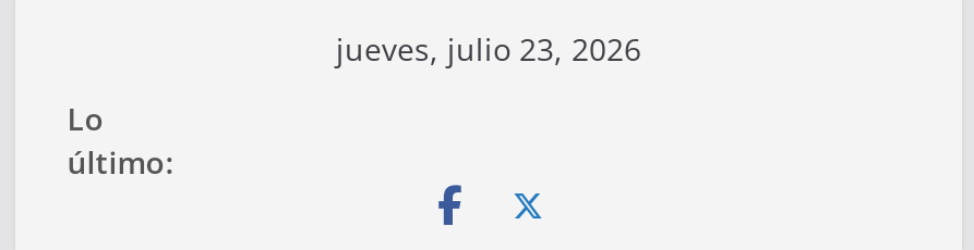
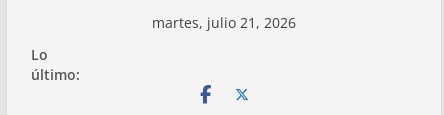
- jueves, julio 23, 2026
+ martes, julio 21, 2026
